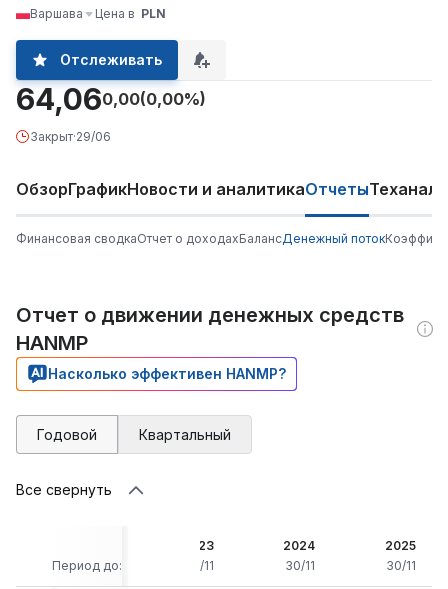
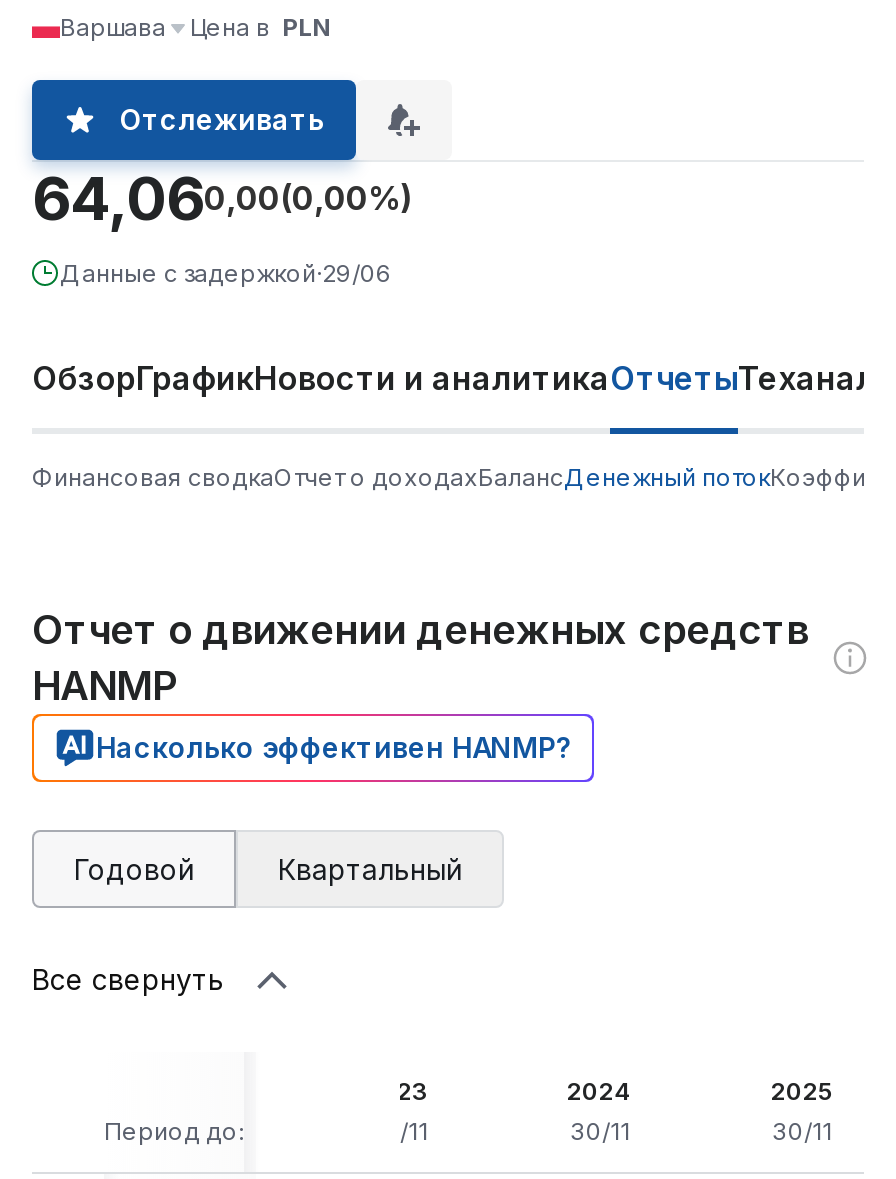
- Закрыт·29/06
+ Данные с задержкой·29/06
